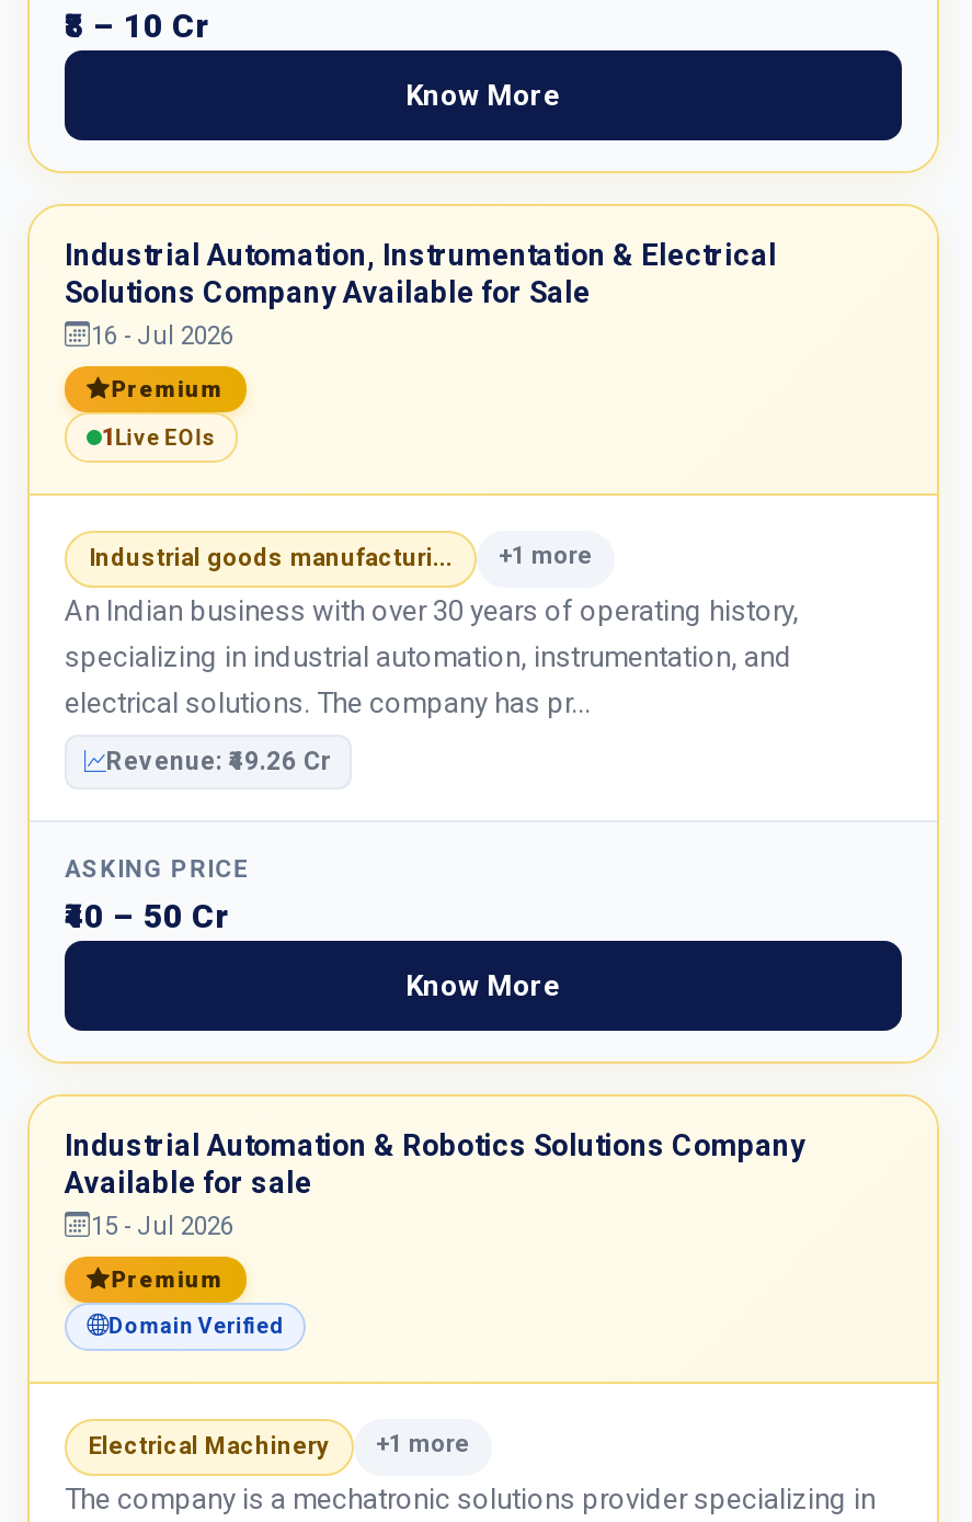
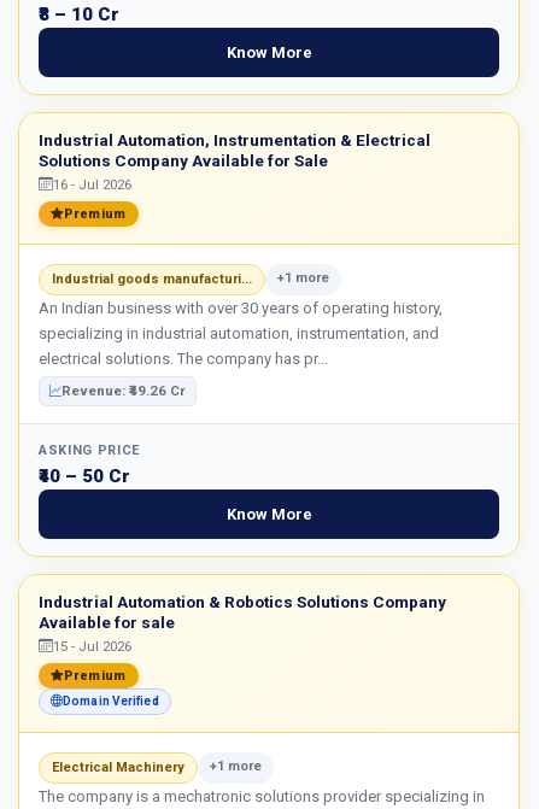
- 1Live EOIs
